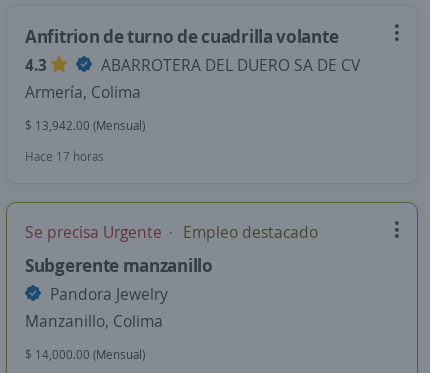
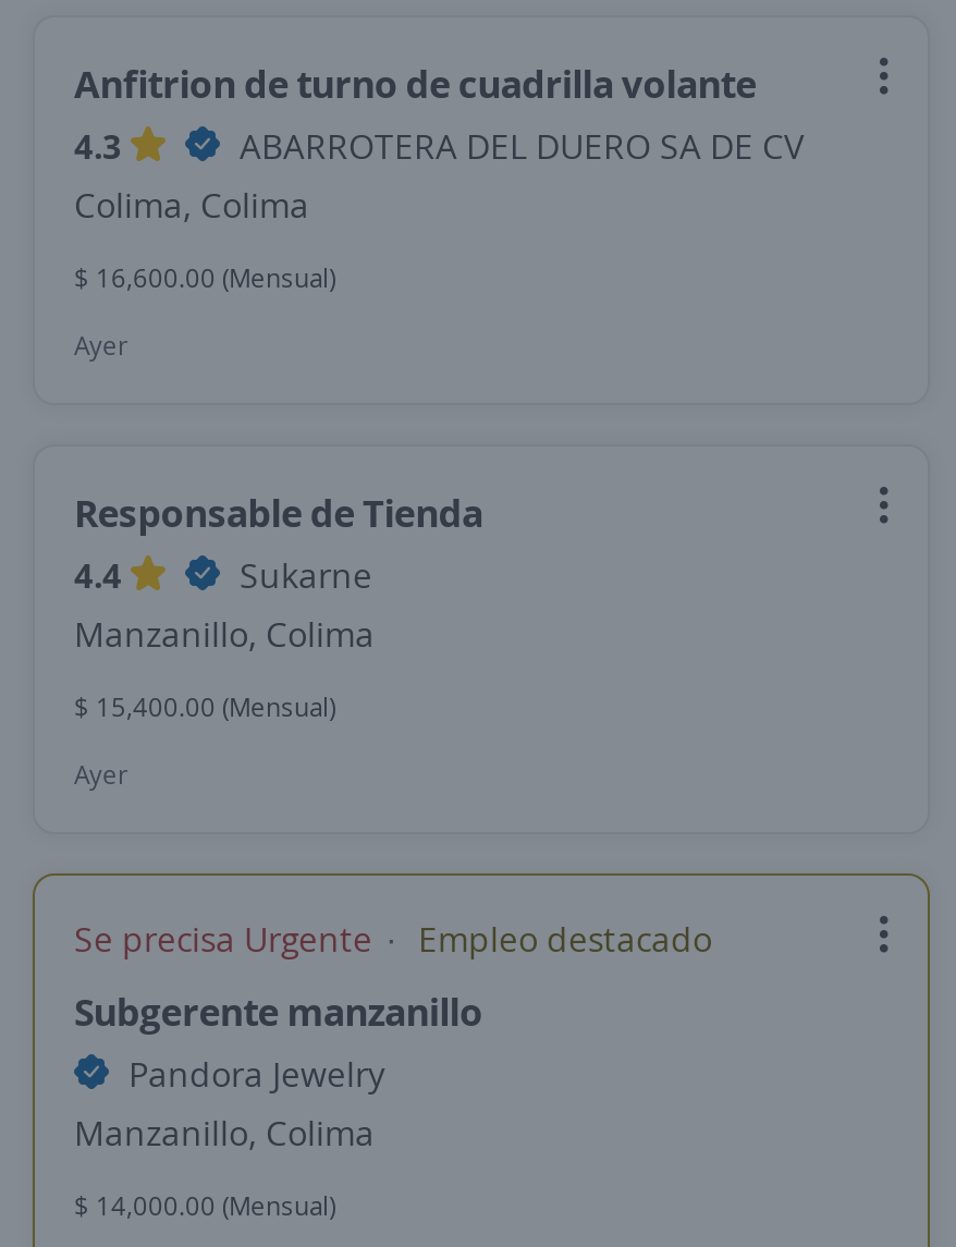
- Armería, Colima
- $ 13,942.00 (Mensual)
- Hace 17 horas
+ Colima, Colima
+ $ 16,600.00 (Mensual)
+ Ayer
+ Responsable de Tienda
+ 4.4
+ Sukarne
+ Manzanillo, Colima
+ $ 15,400.00 (Mensual)
+ Ayer
